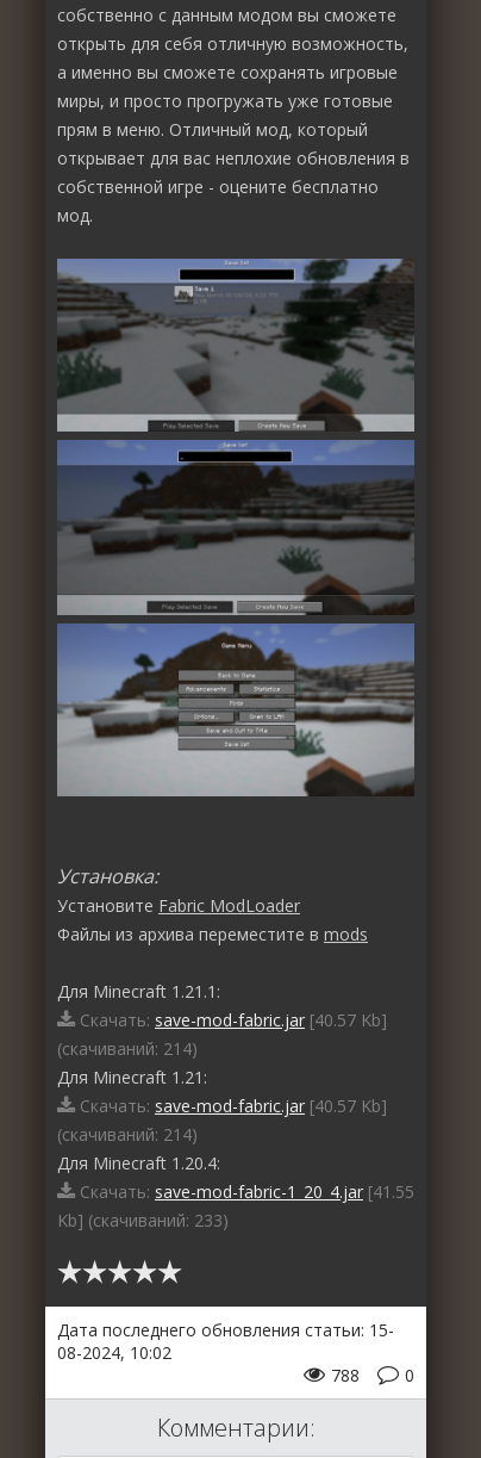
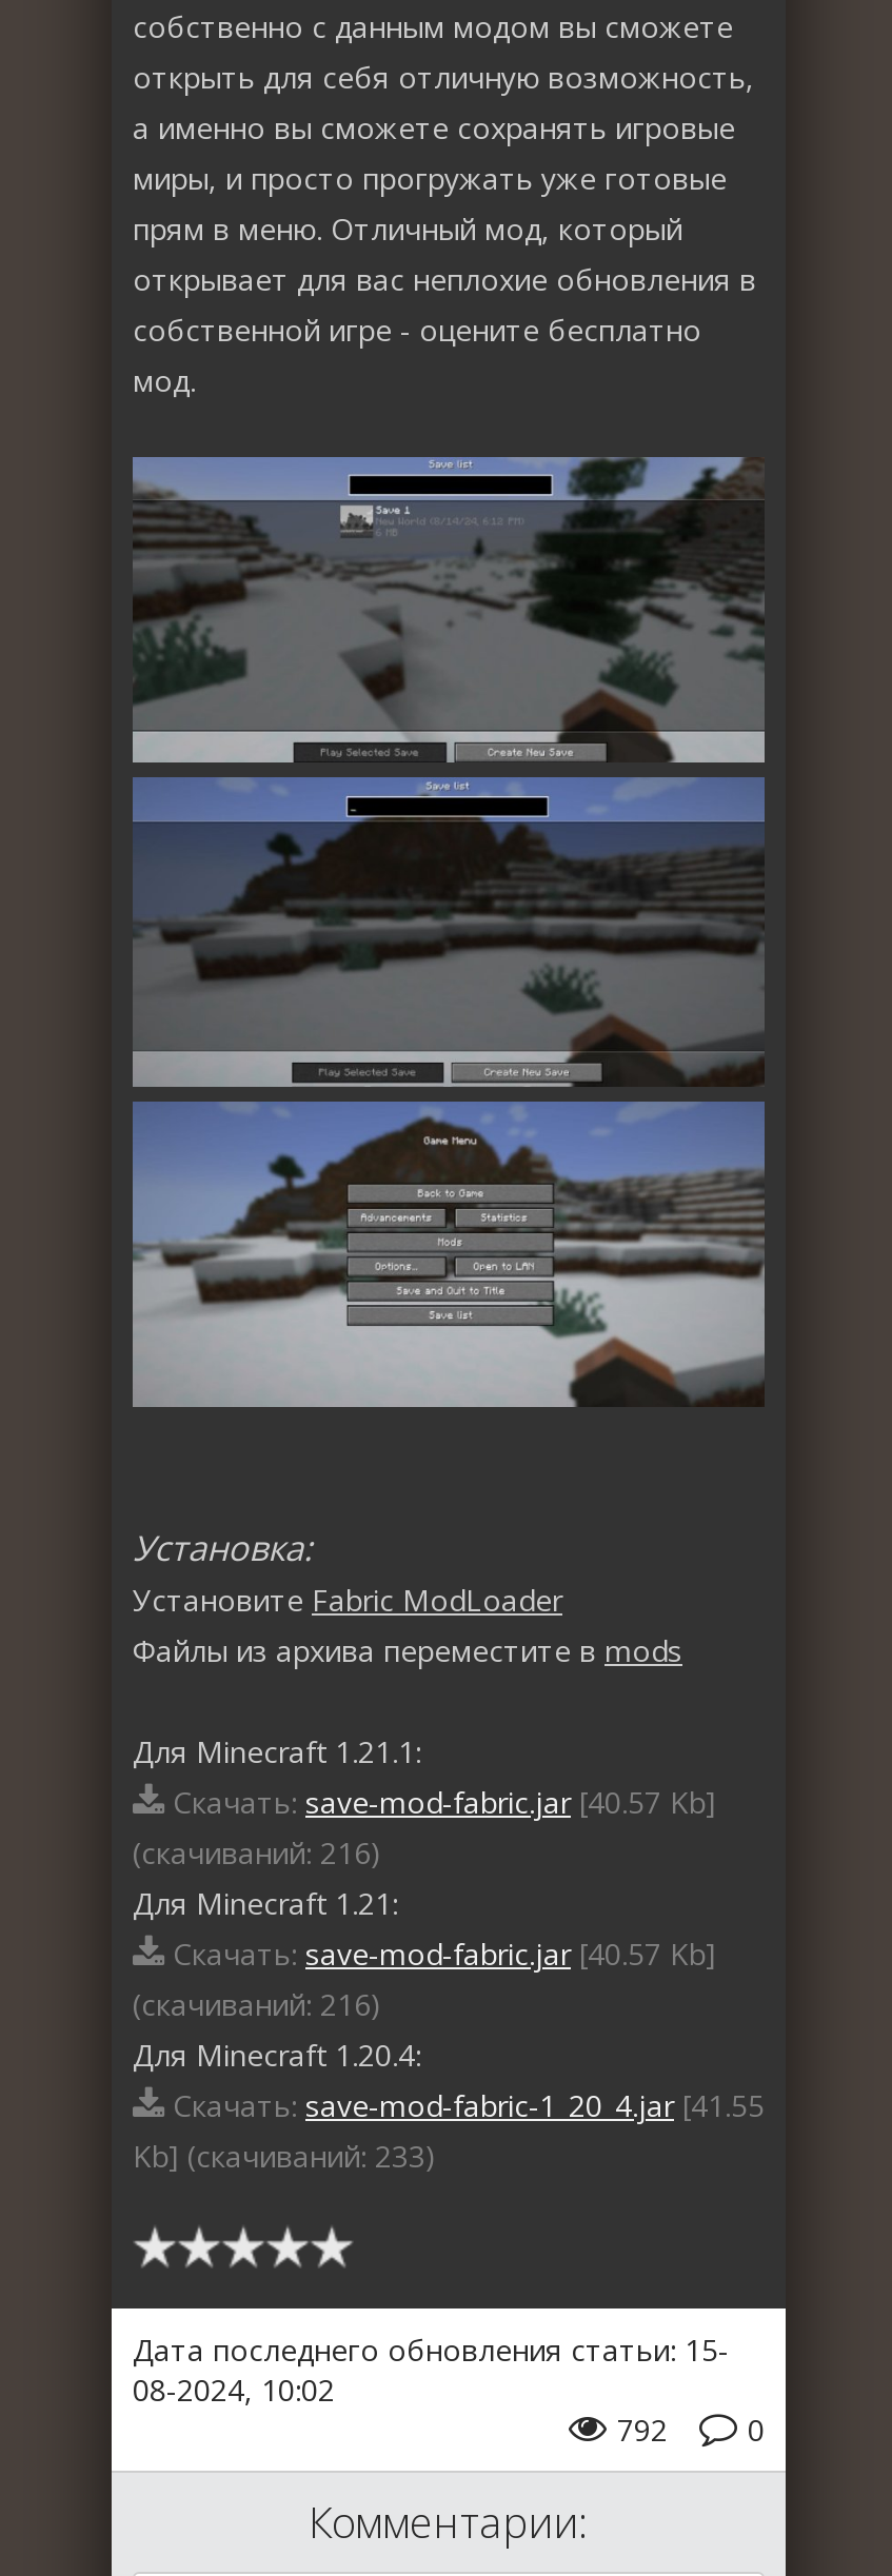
- (cкачиваний: 214)
+ (cкачиваний: 216)

- (cкачиваний: 214)
+ (cкачиваний: 216)

- 788 0
+ 792 0
